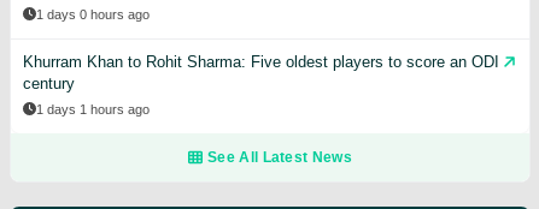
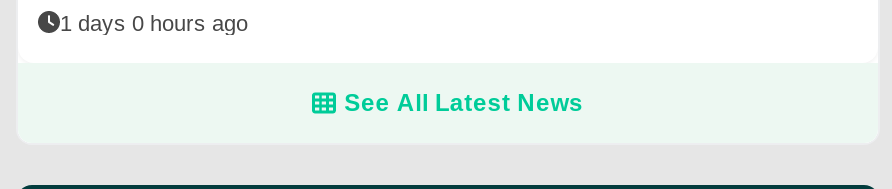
- Khurram Khan to Rohit Sharma: Five oldest players to score an ODI
- century
- 1 days 1 hours ago
